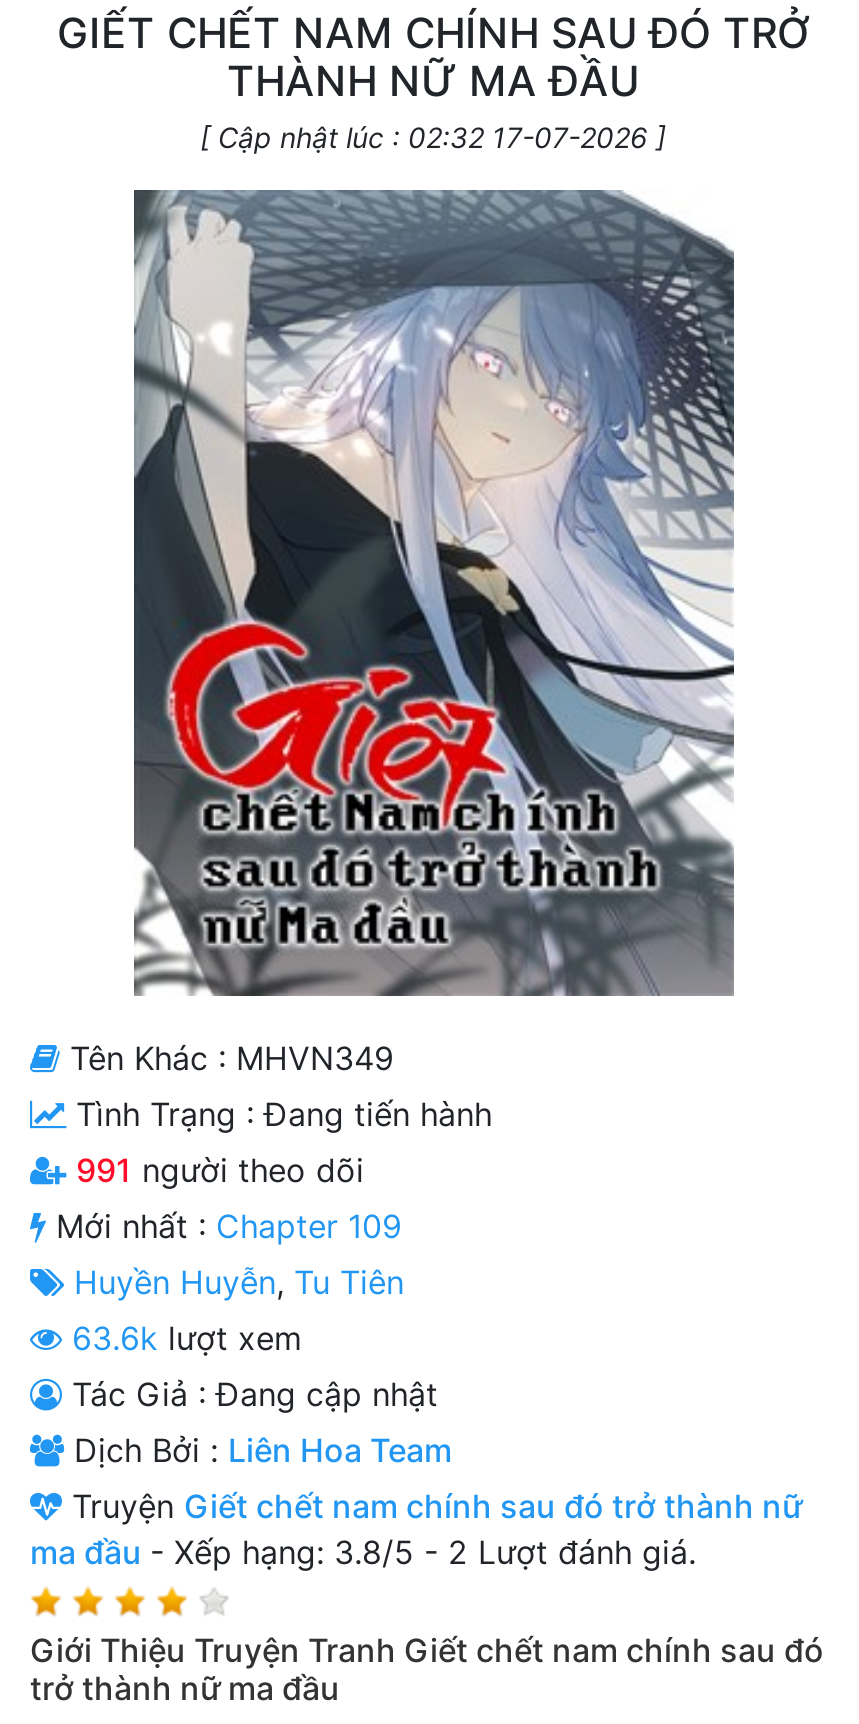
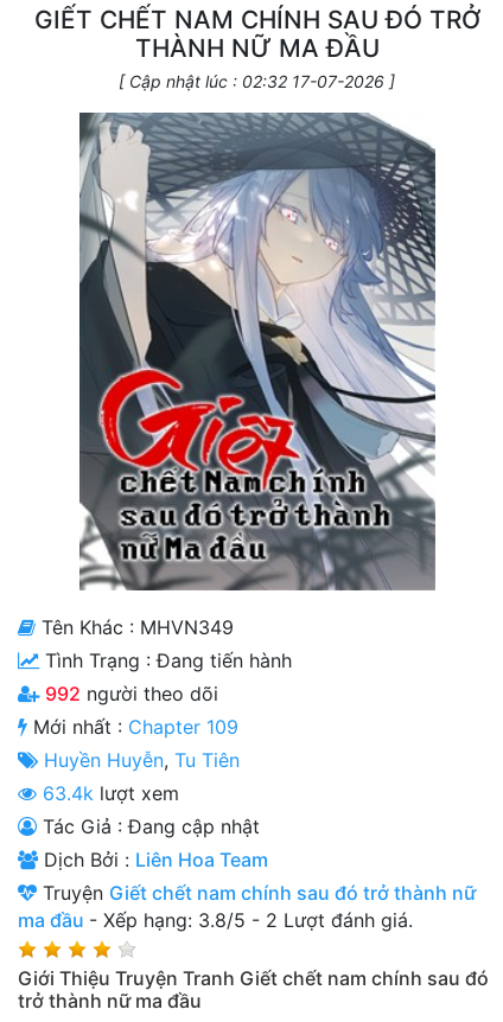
- 991 người theo dõi
+ 992 người theo dõi

- 63.6k lượt xem
+ 63.4k lượt xem
